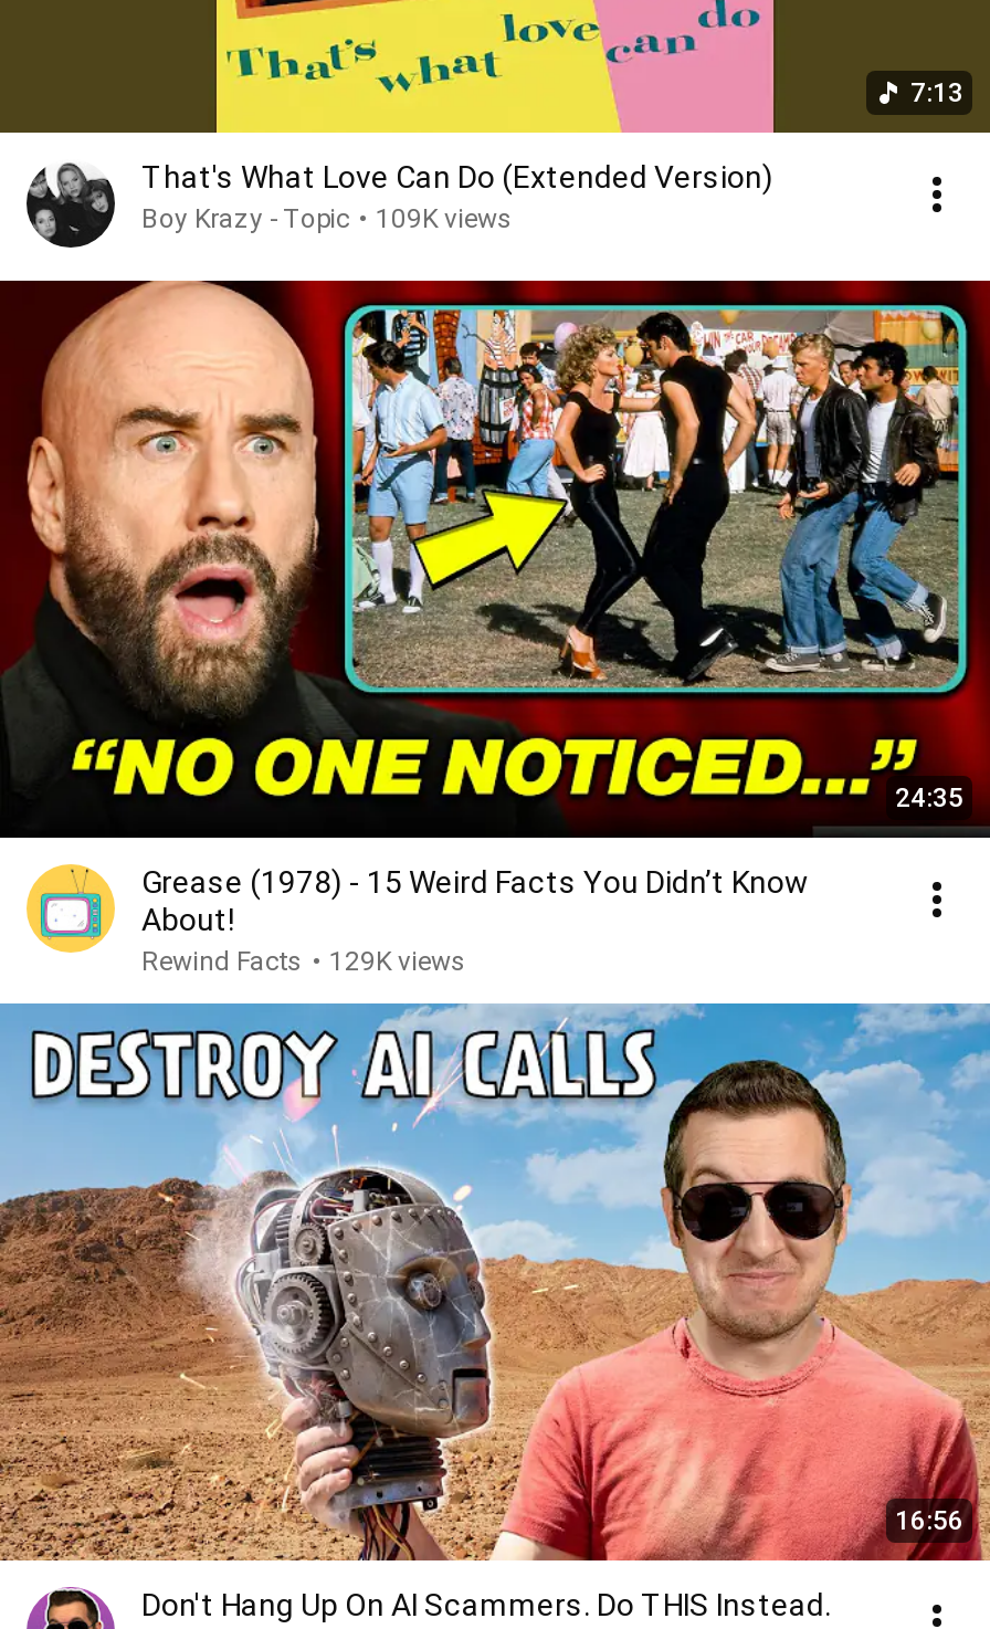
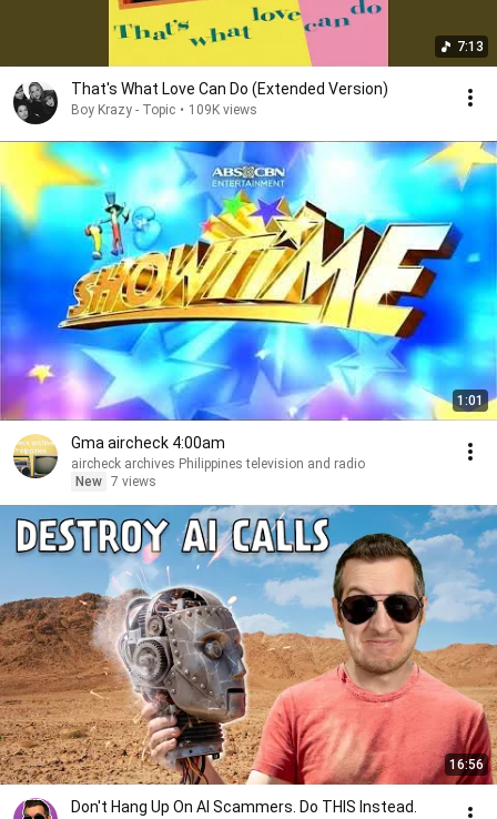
- [image]
- 24:35
+ [image]
+ 1:01

- [image]
- Grease (1978) - 15 Weird Facts You Didn’t Know
- About!
- Rewind Facts • 129K views
+ [image]
+ Gma aircheck 4:00am
+ aircheck archives Philippines television and radio
+ New 7 views
